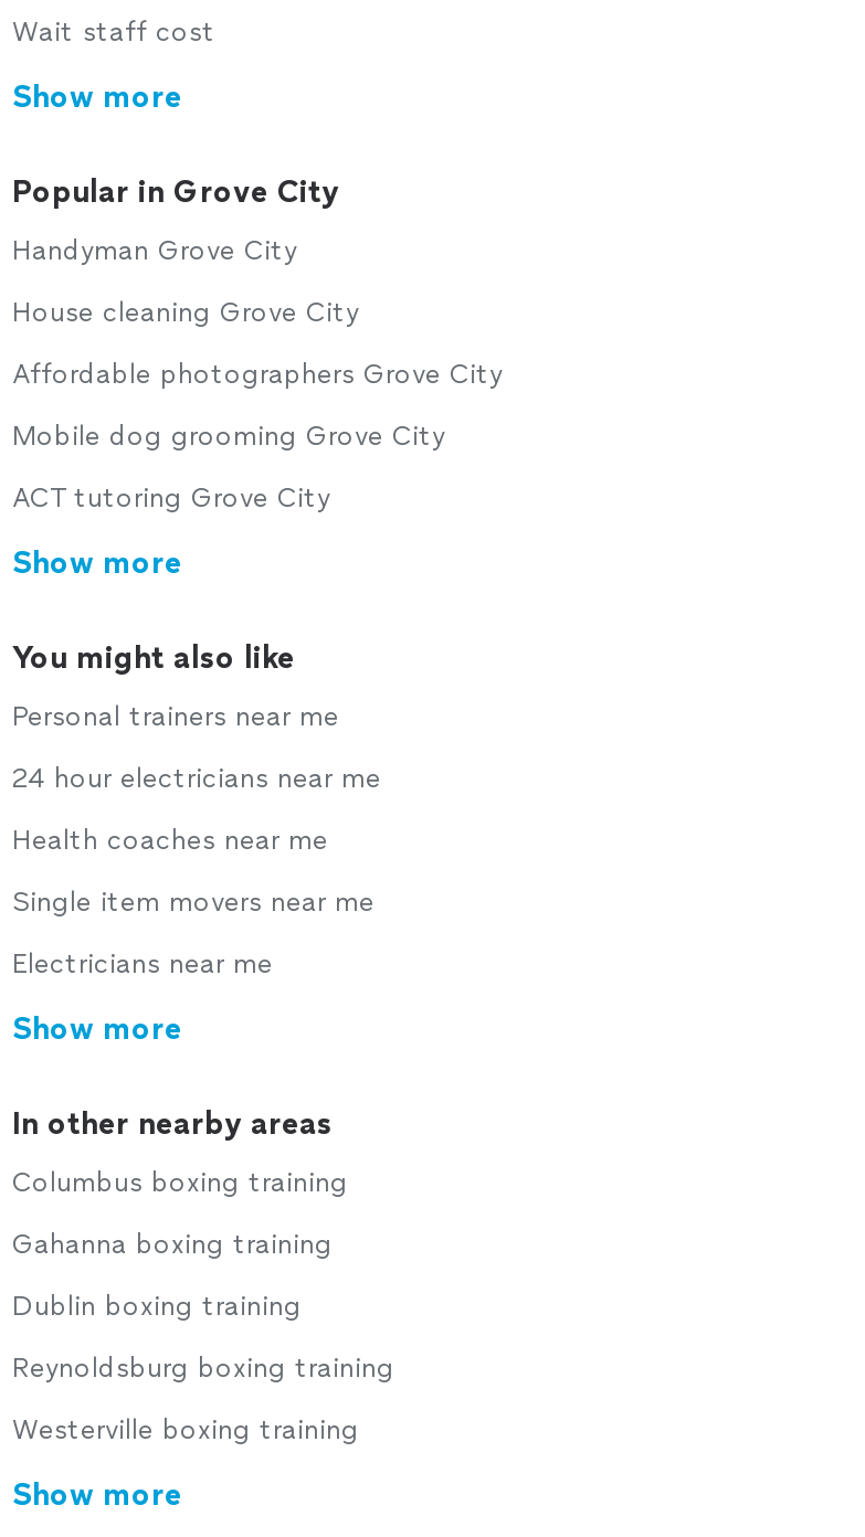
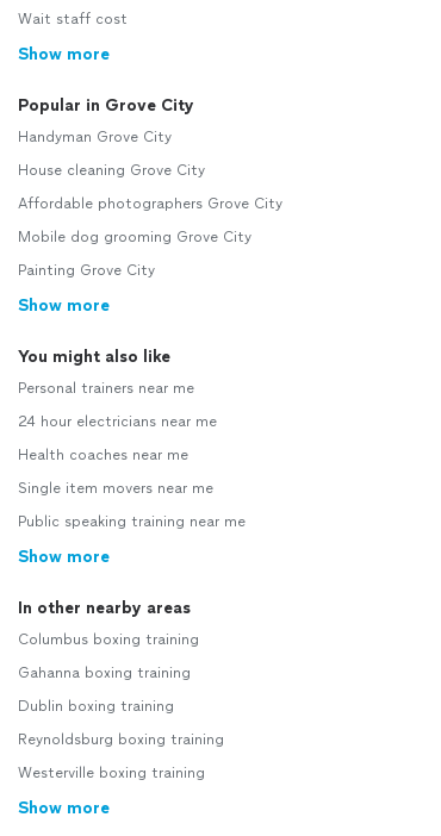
- ACT tutoring Grove City
+ Painting Grove City

- Electricians near me
+ Public speaking training near me
